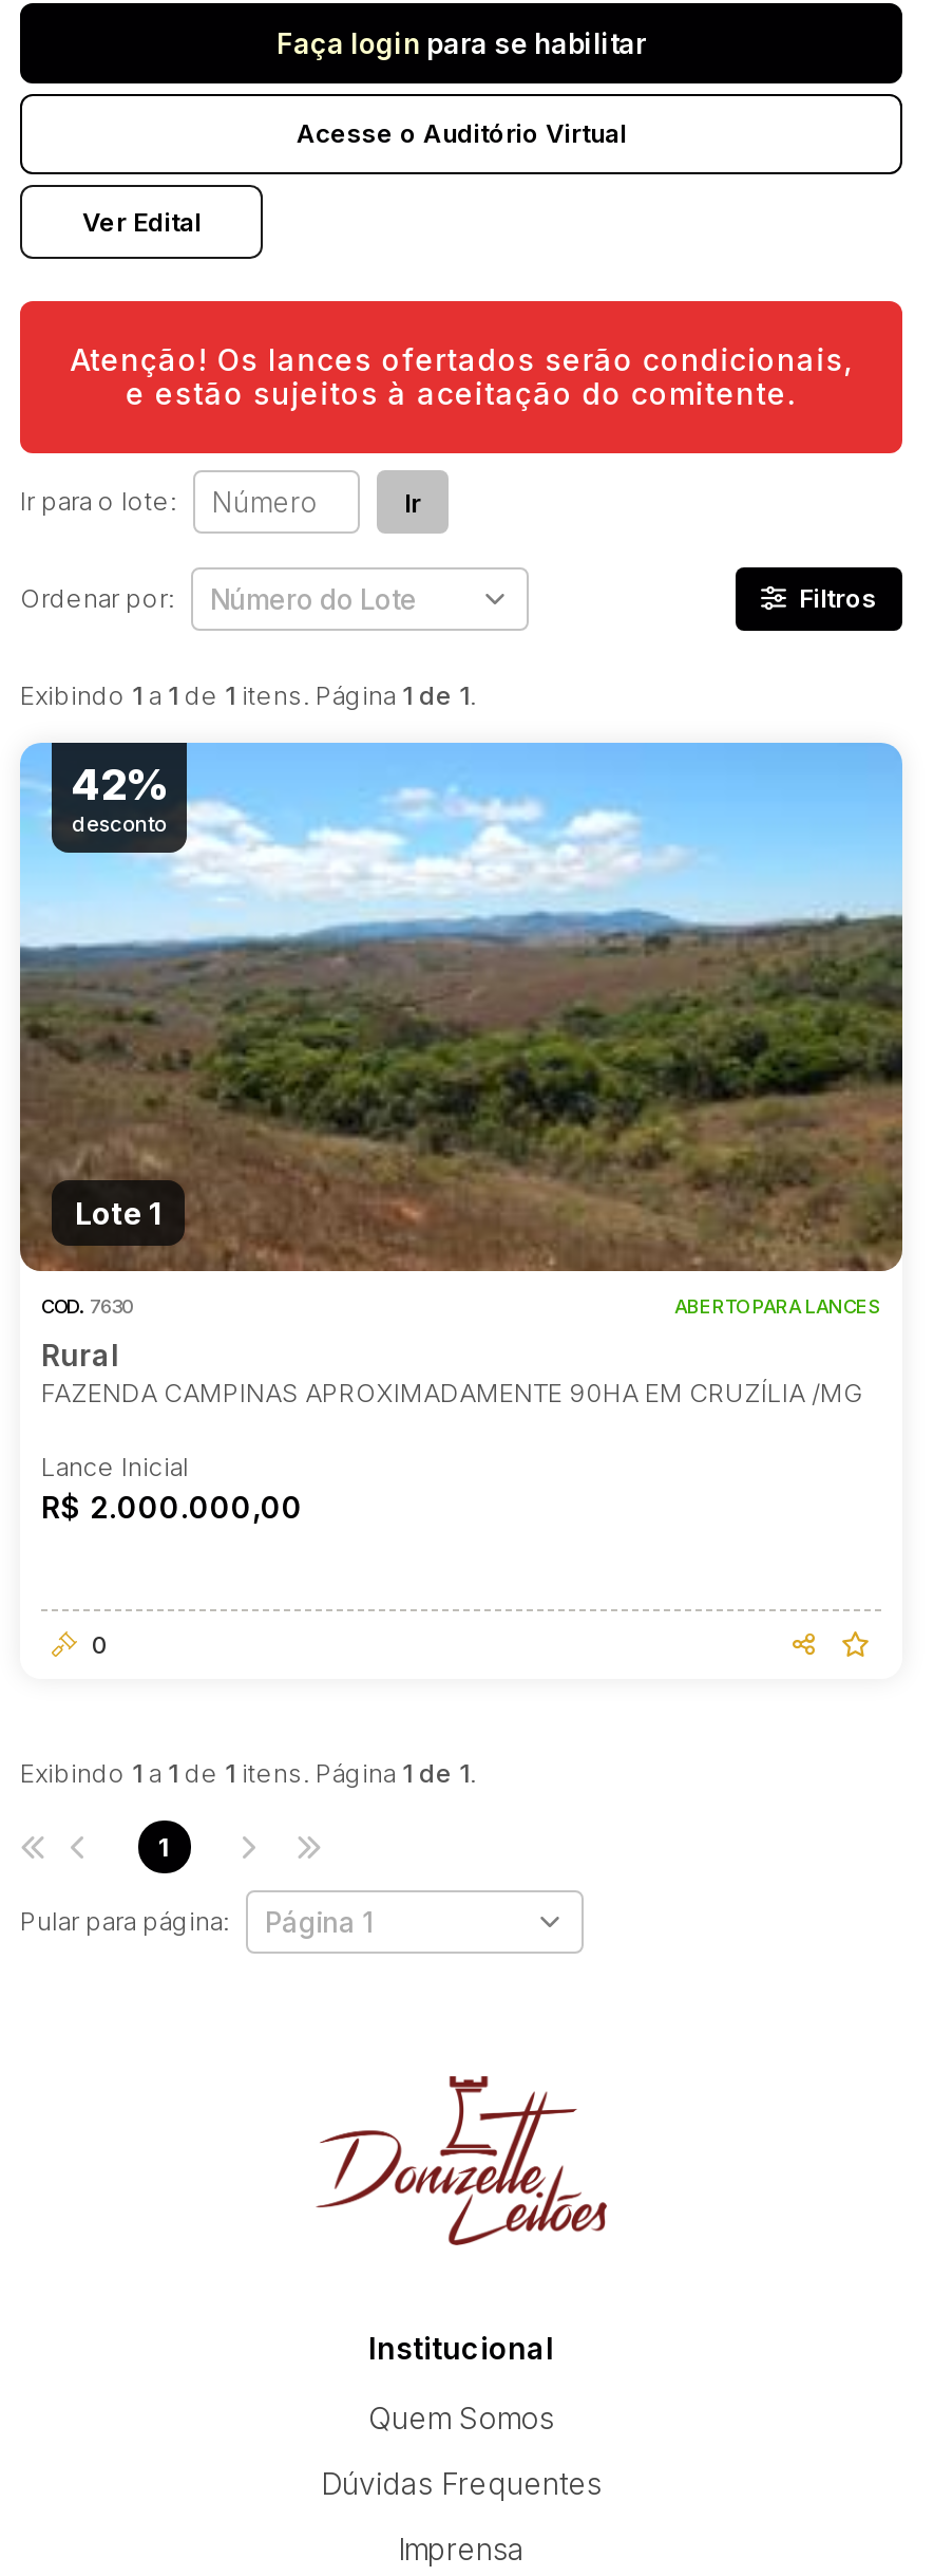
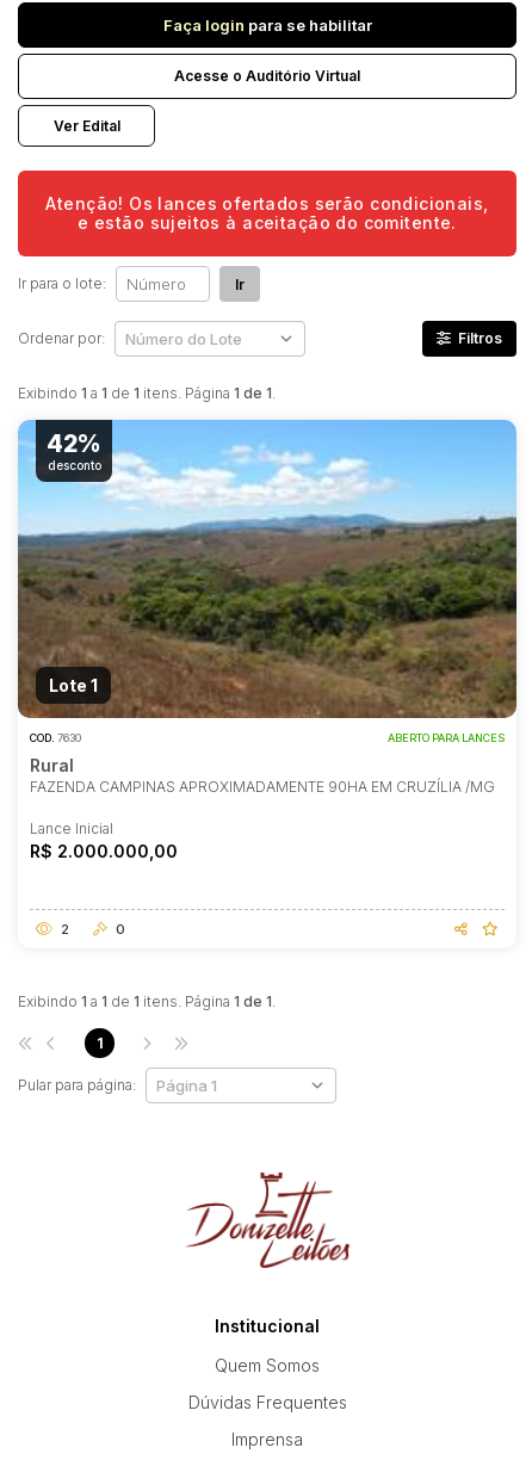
+ 2
